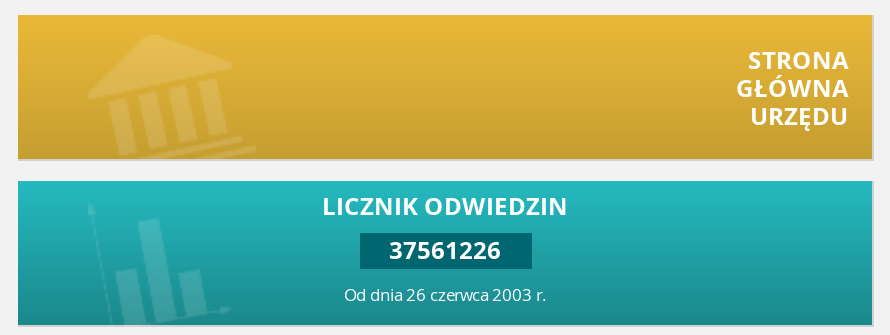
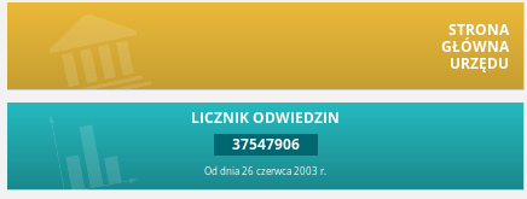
- 37561226
+ 37547906
